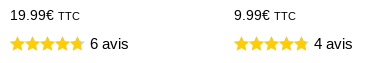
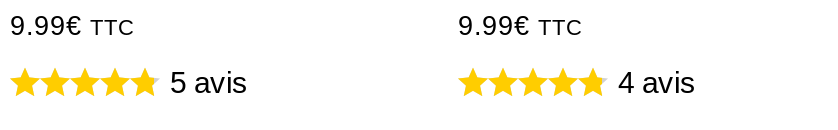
- 19.99€ TTC
+ 9.99€ TTC

- 6 avis
+ 5 avis
